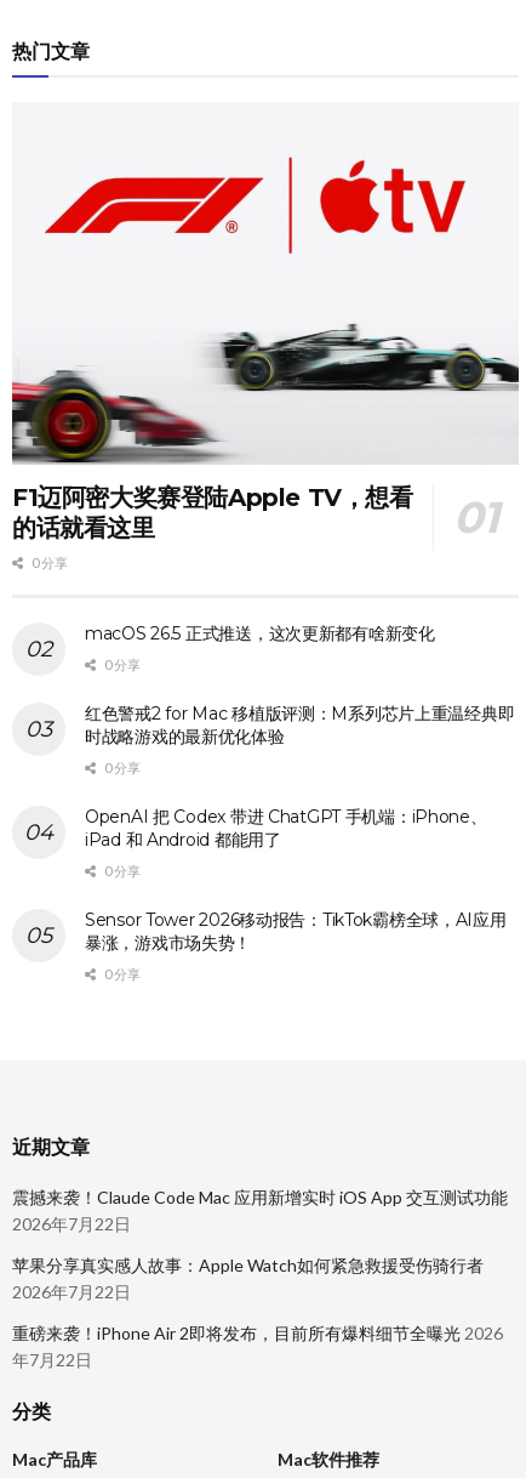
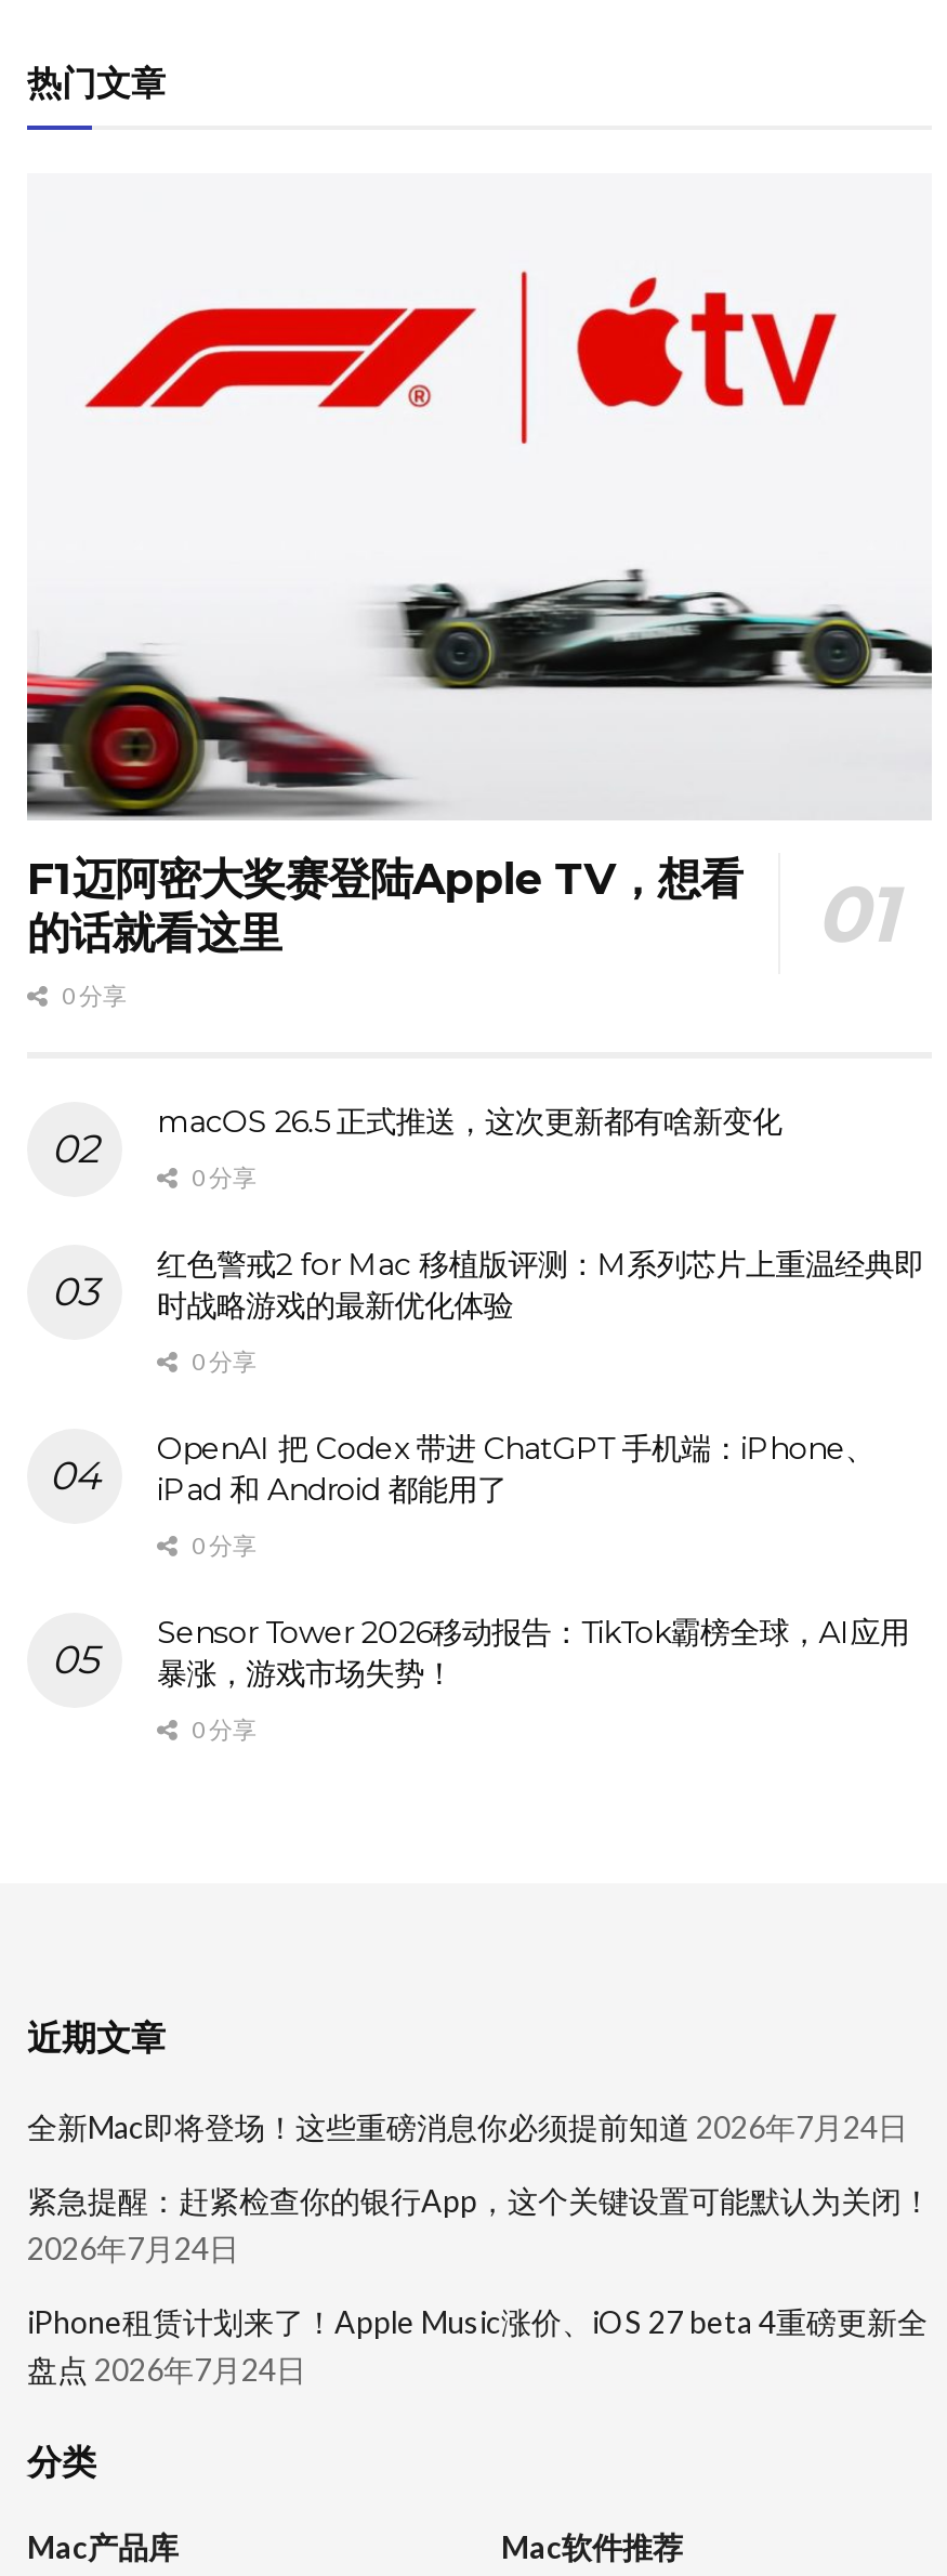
- 震撼来袭！Claude Code Mac 应用新增实时 iOS App 交互测试功能
- 2026年7月22日
+ 全新Mac即将登场！这些重磅消息你必须提前知道 2026年7月24日

- 苹果分享真实感人故事：Apple Watch如何紧急救援受伤骑行者
- 2026年7月22日
+ 紧急提醒：赶紧检查你的银行App，这个关键设置可能默认为关闭！
+ 2026年7月24日

- 重磅来袭！iPhone Air 2即将发布，目前所有爆料细节全曝光 2026
- 年7月22日
+ iPhone租赁计划来了！Apple Music涨价、iOS 27 beta 4重磅更新全
+ 盘点 2026年7月24日
